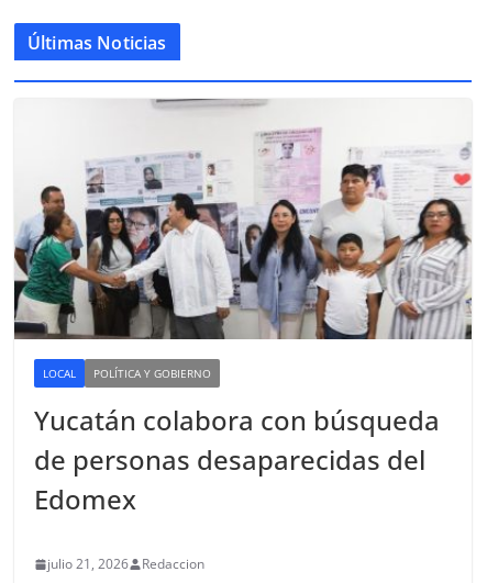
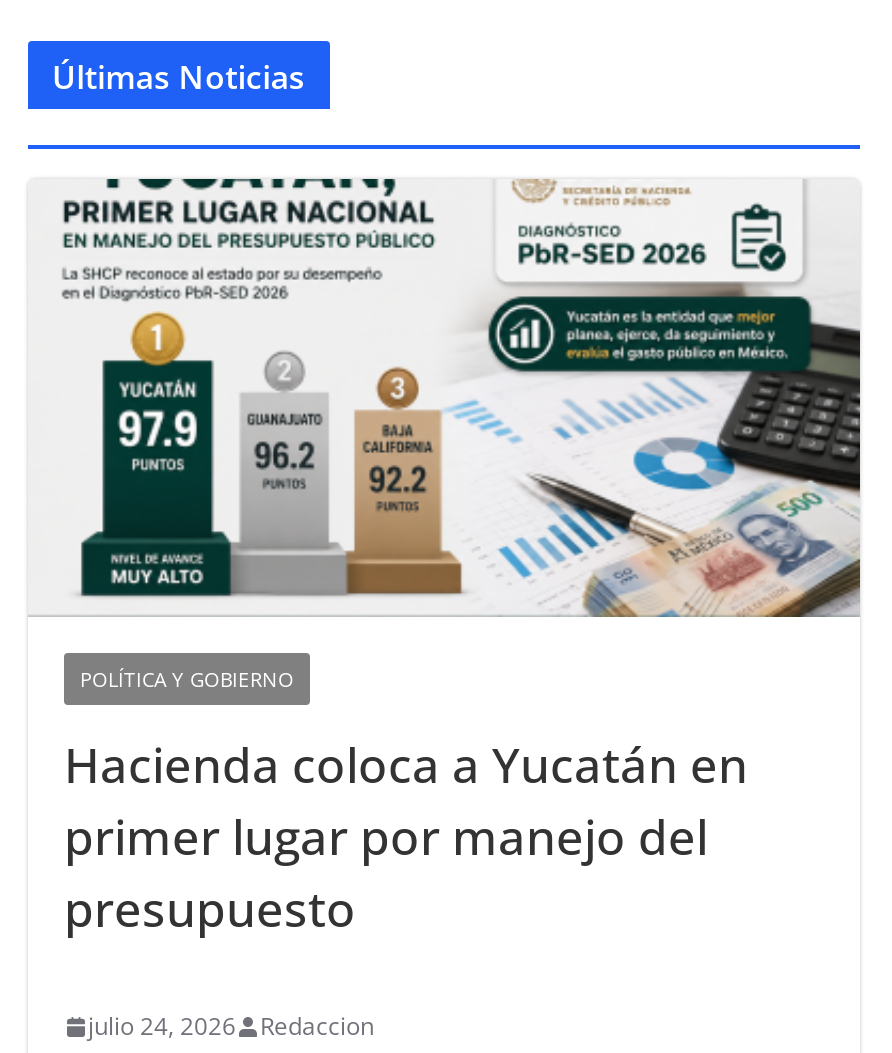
- [image]
+ [image]

- LOCAL

- Yucatán colabora con búsqueda
- de personas desaparecidas del
- Edomex
+ Hacienda coloca a Yucatán en
+ primer lugar por manejo del
+ presupuesto

- julio 21, 2026 Redaccion
+ julio 24, 2026 Redaccion
